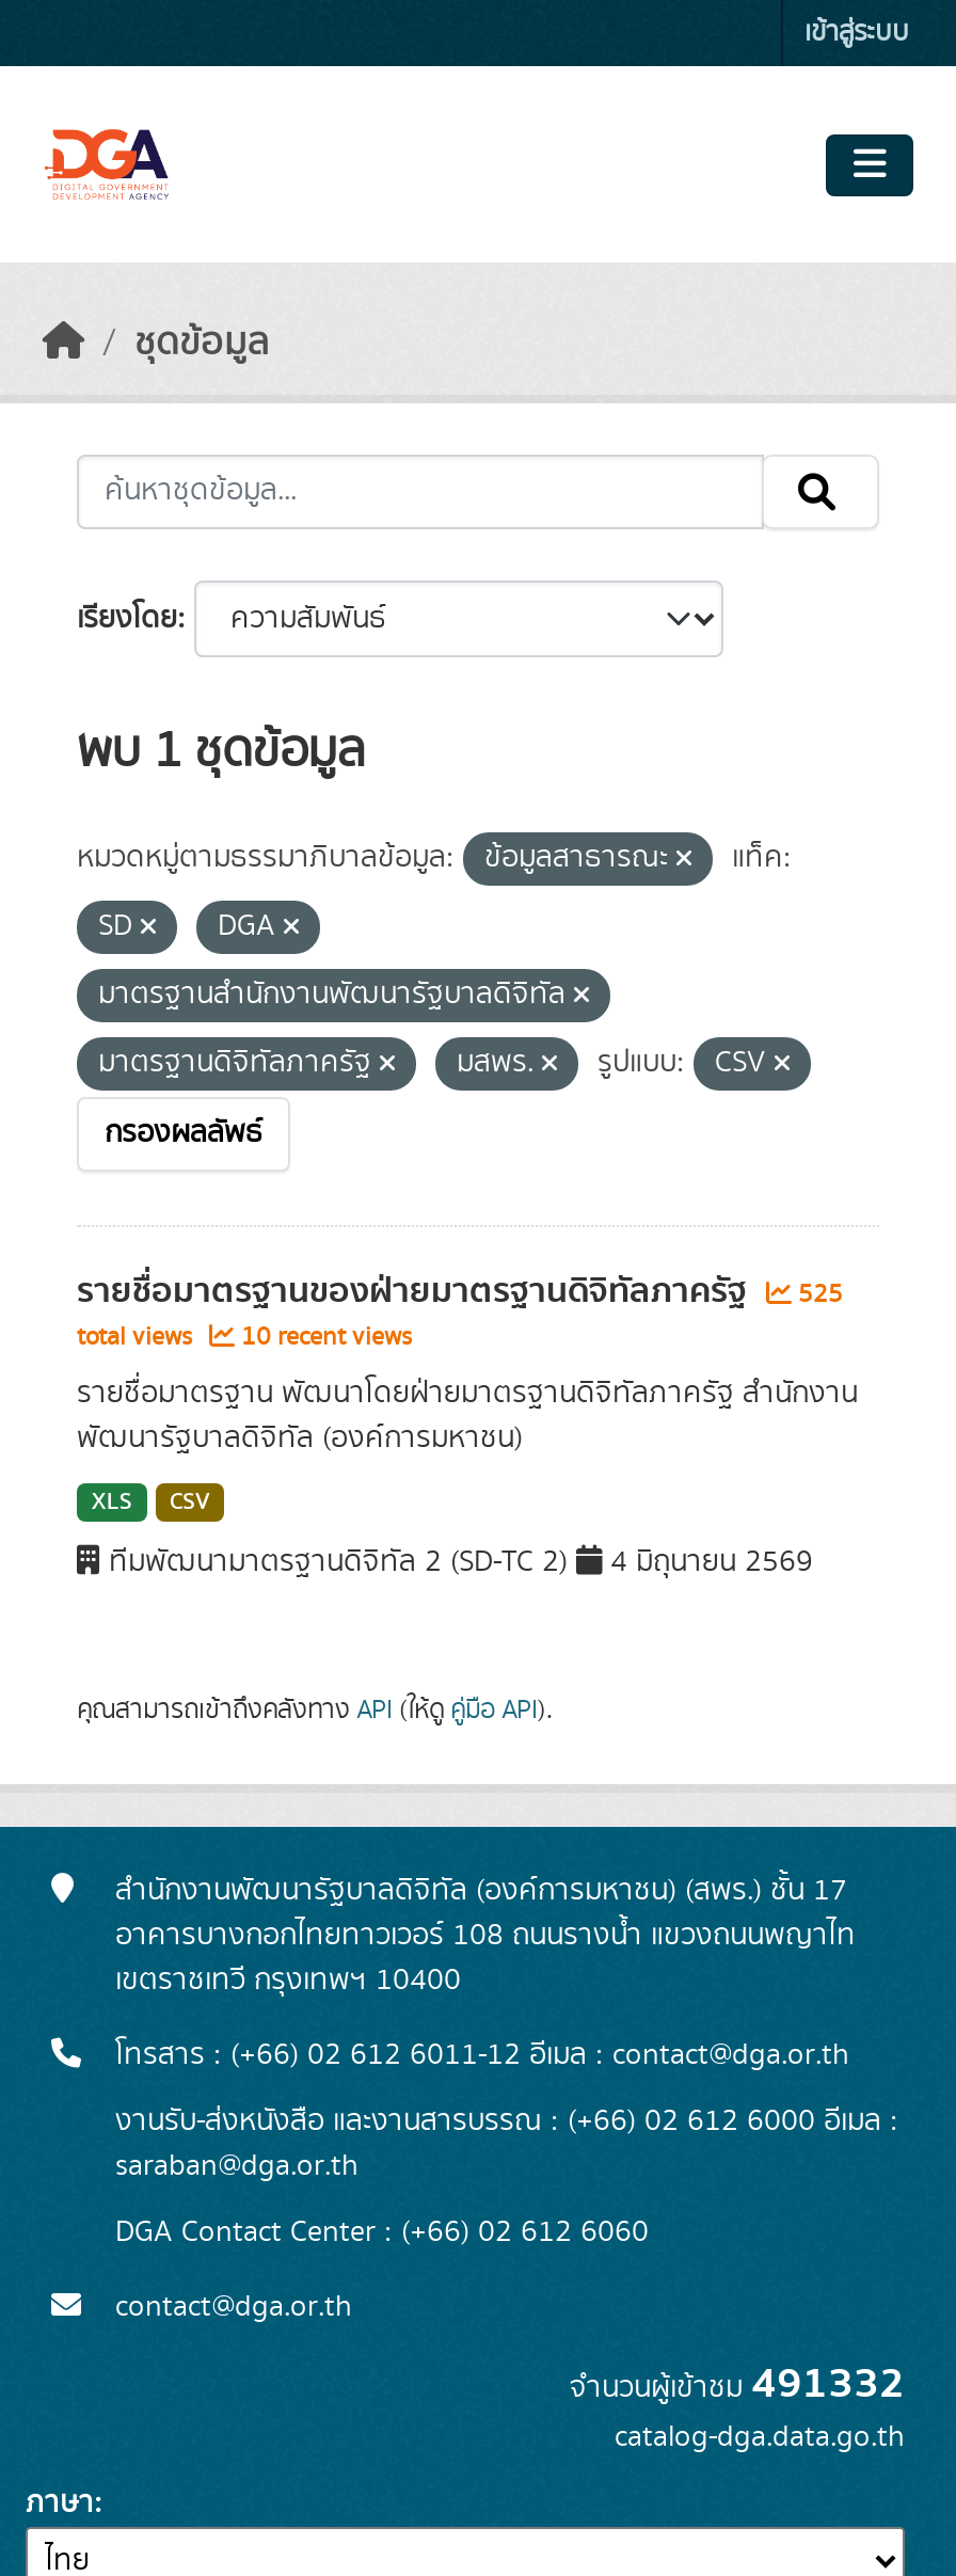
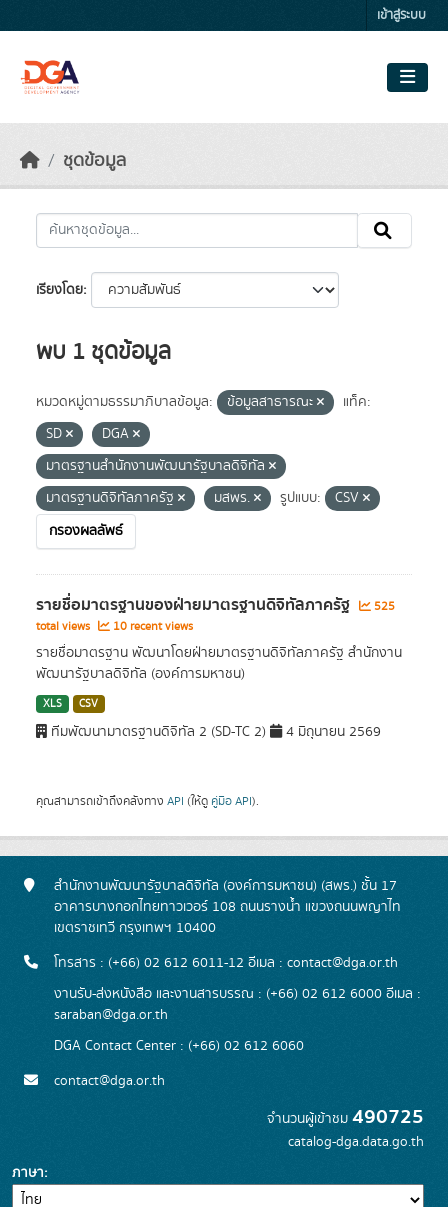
- จำนวนผู้เข้าชม491332
+ จำนวนผู้เข้าชม490725
